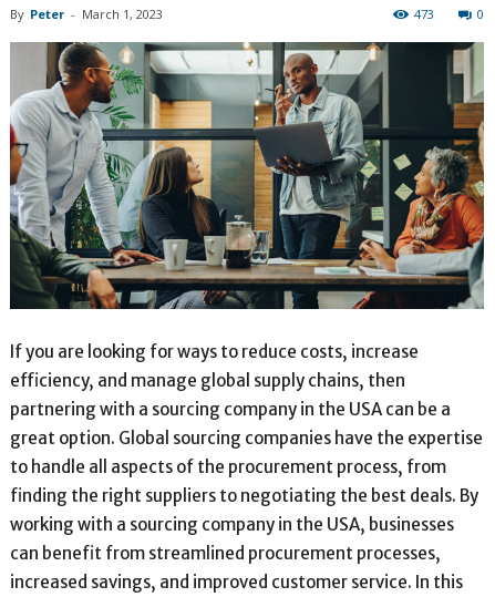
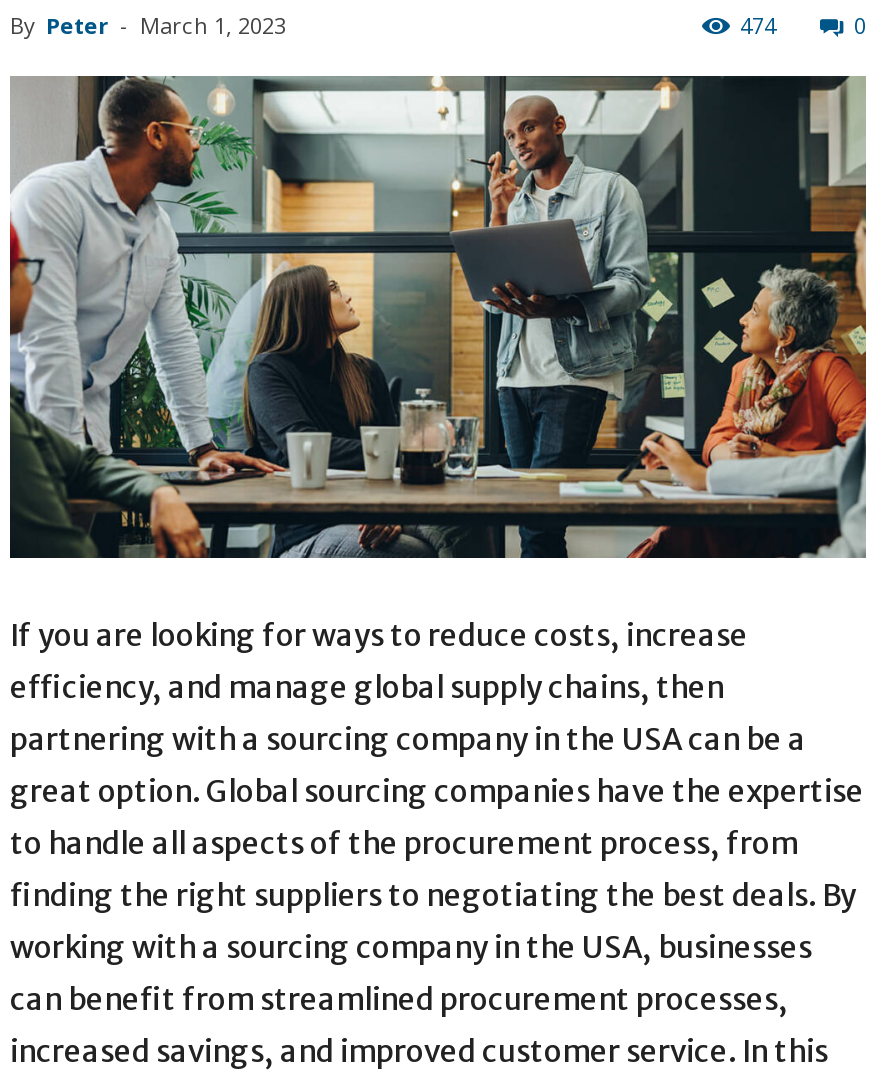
- 473
+ 474
